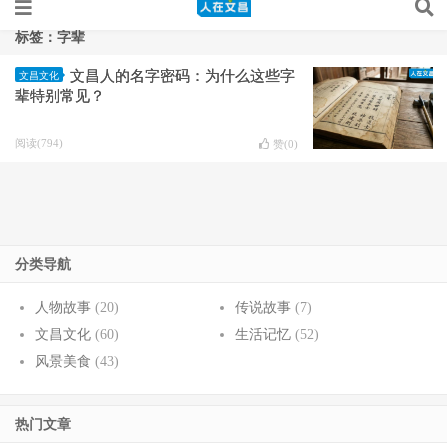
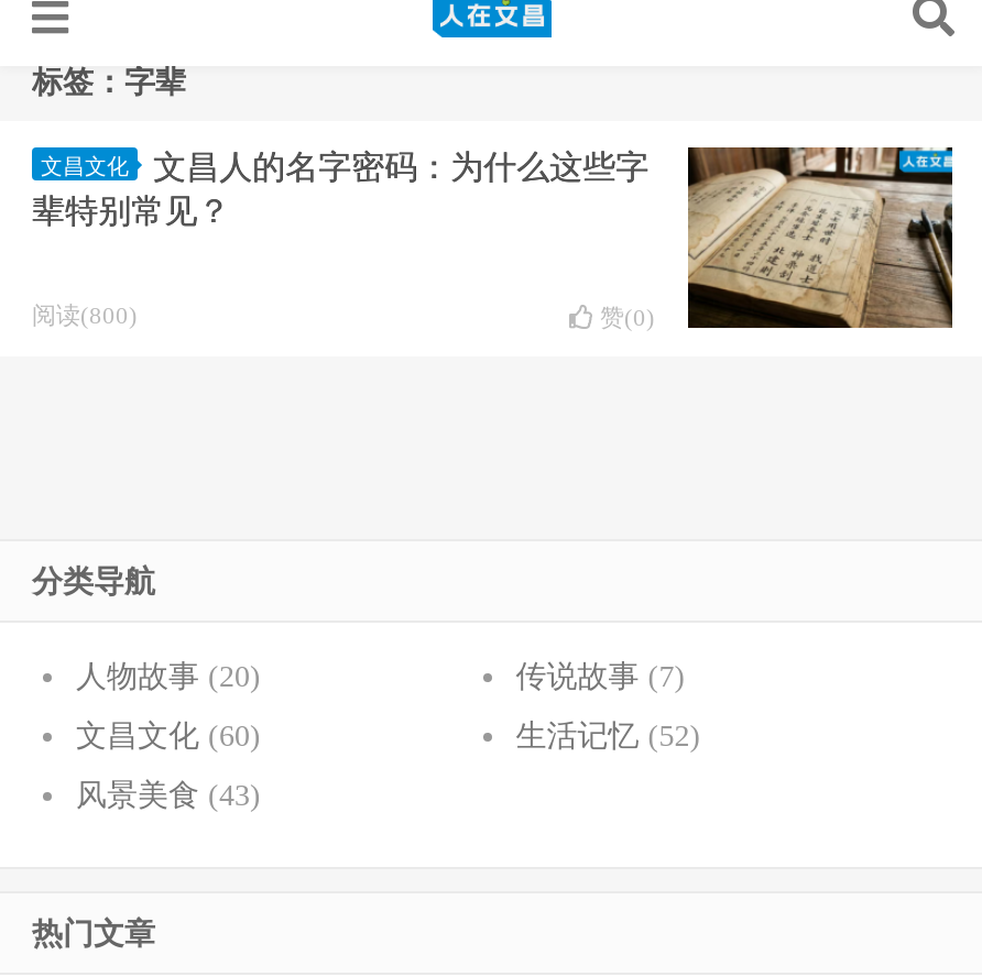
- 阅读(794)
+ 阅读(800)
